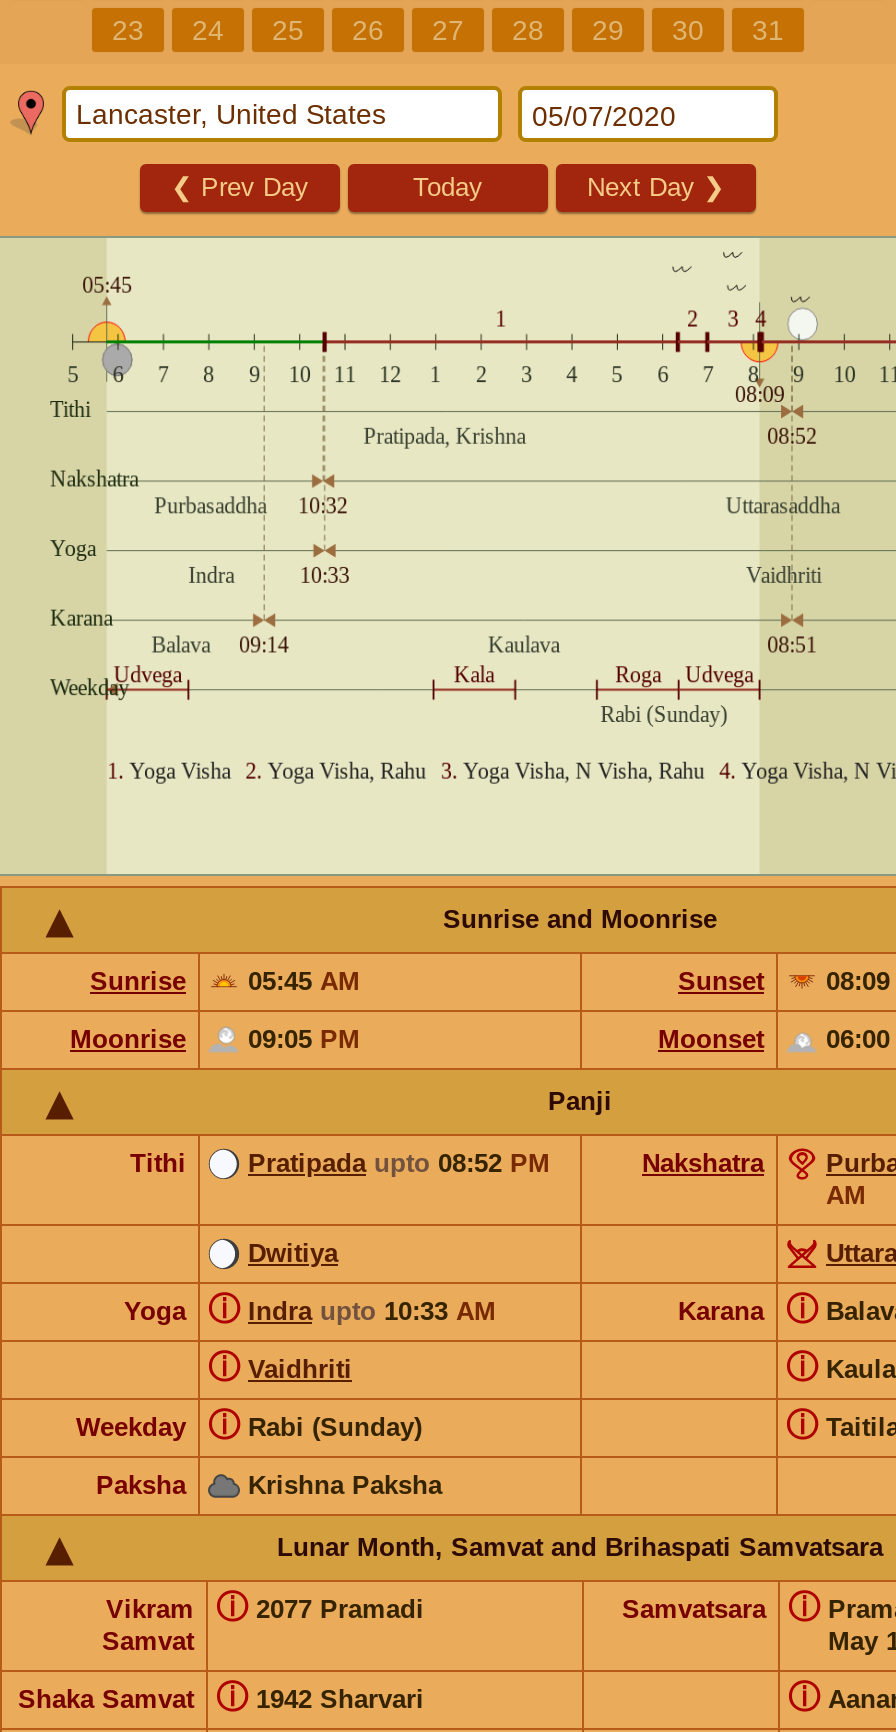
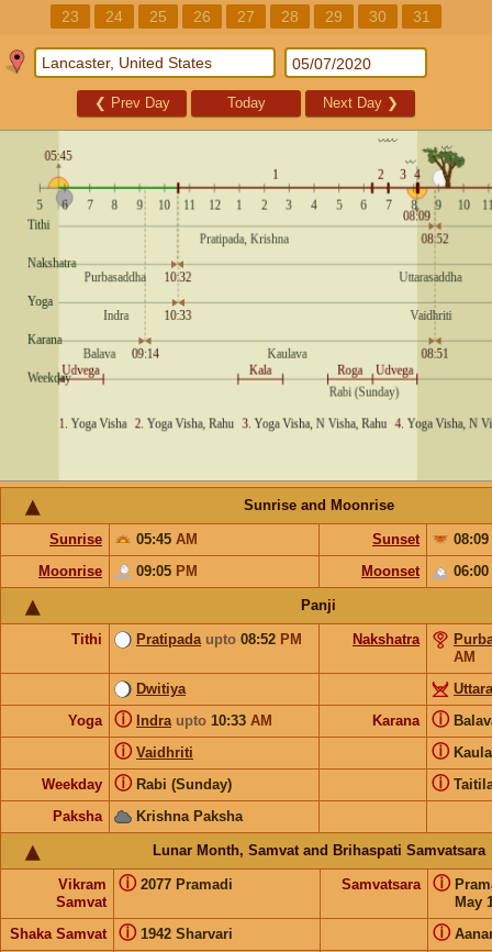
- [image]
+ [image]
